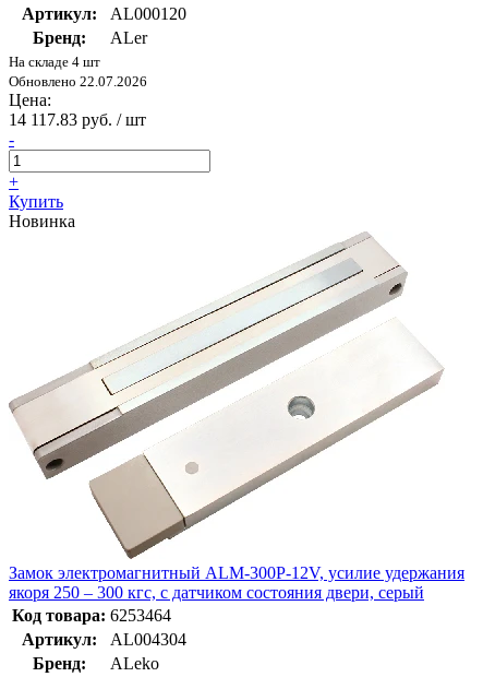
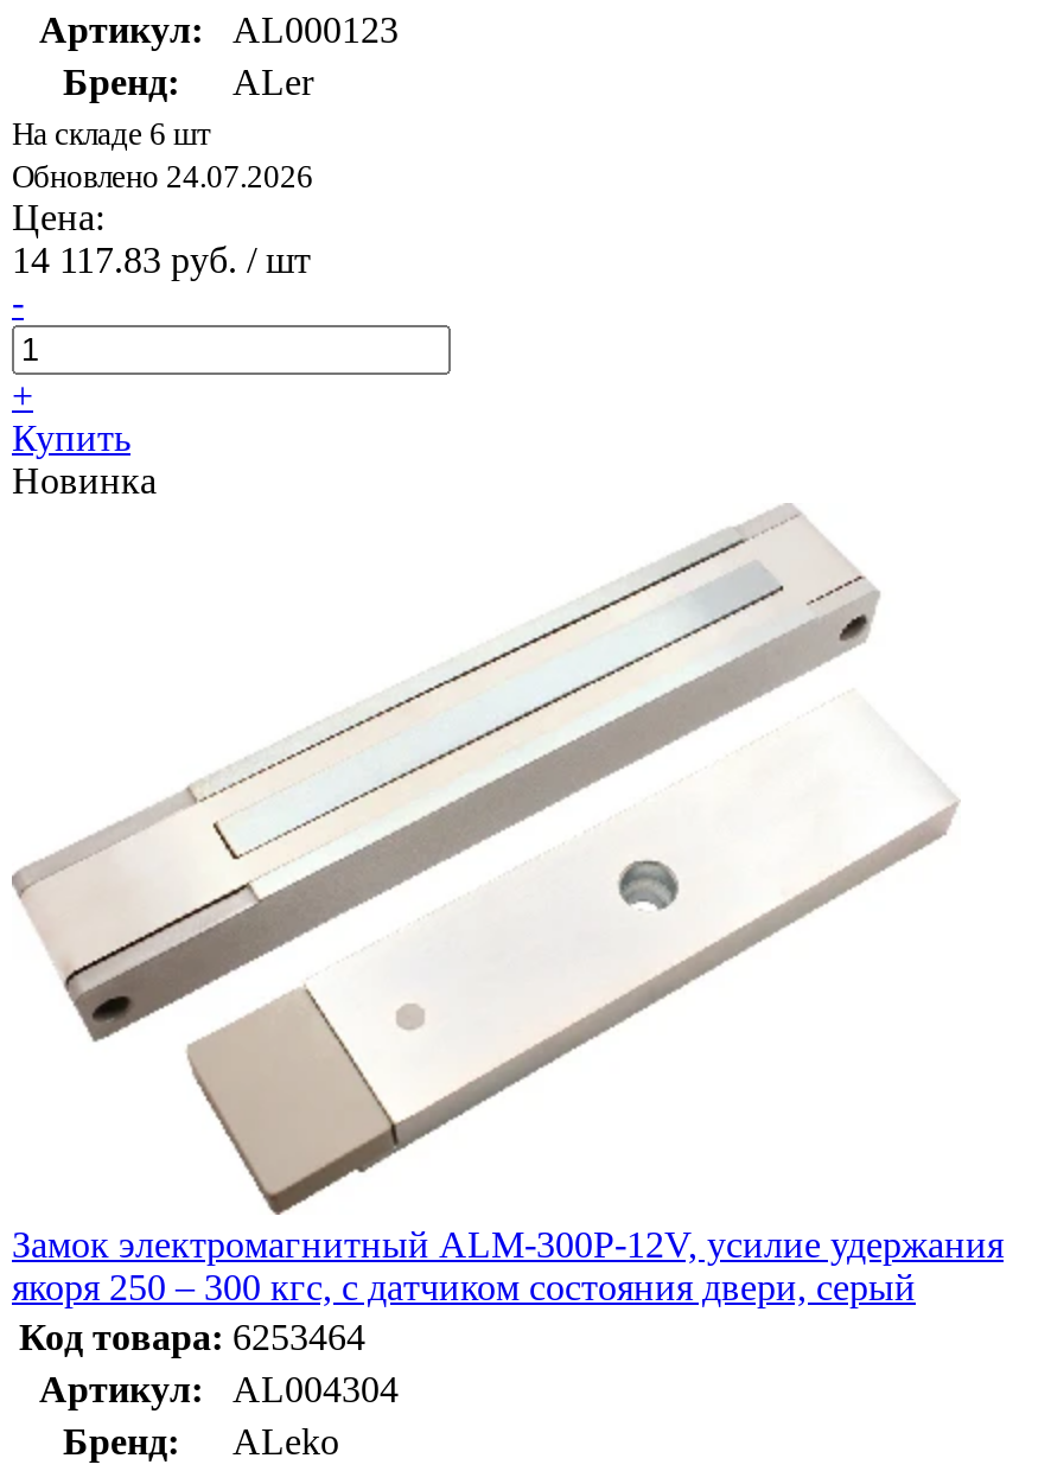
- Артикул: AL000120
+ Артикул: AL000123

- На складе 4 шт
+ На складе 6 шт

- Обновлено 22.07.2026
+ Обновлено 24.07.2026
